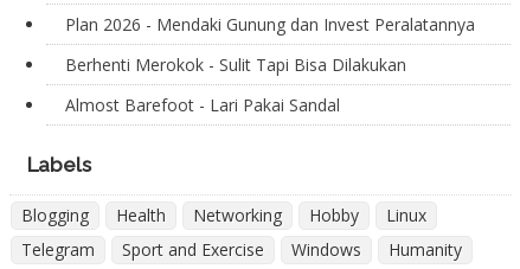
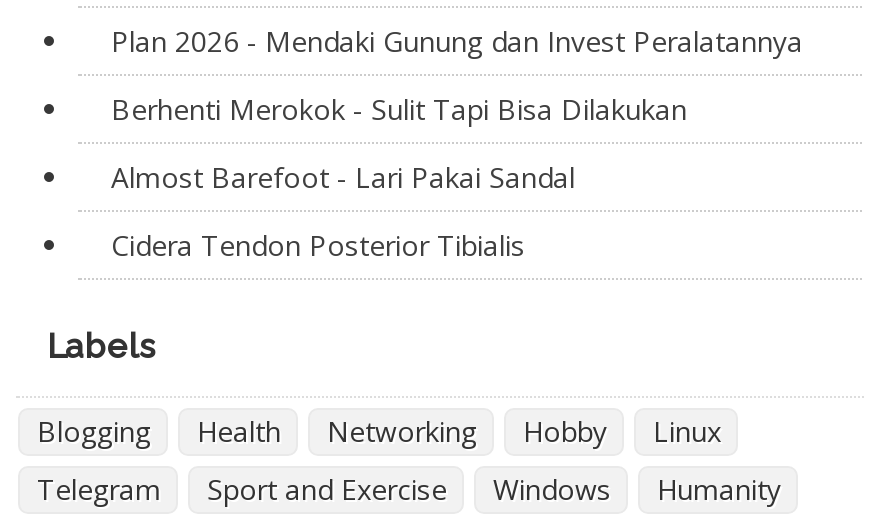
+ Cidera Tendon Posterior Tibialis
